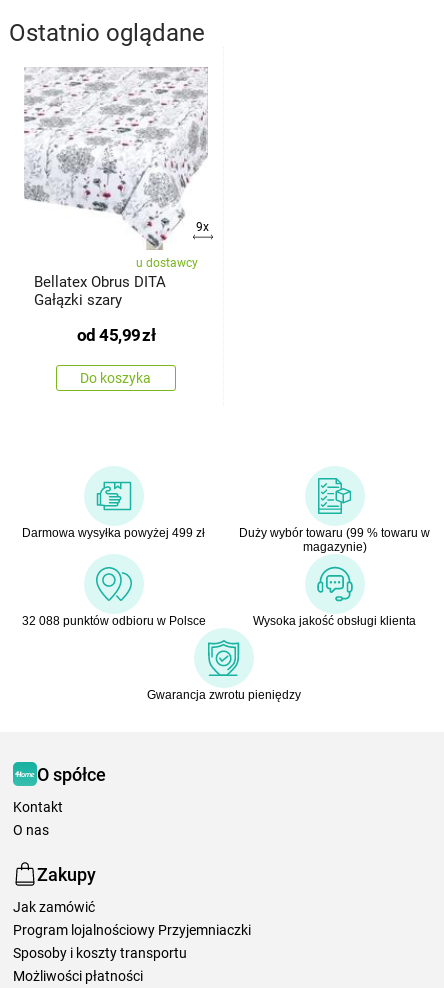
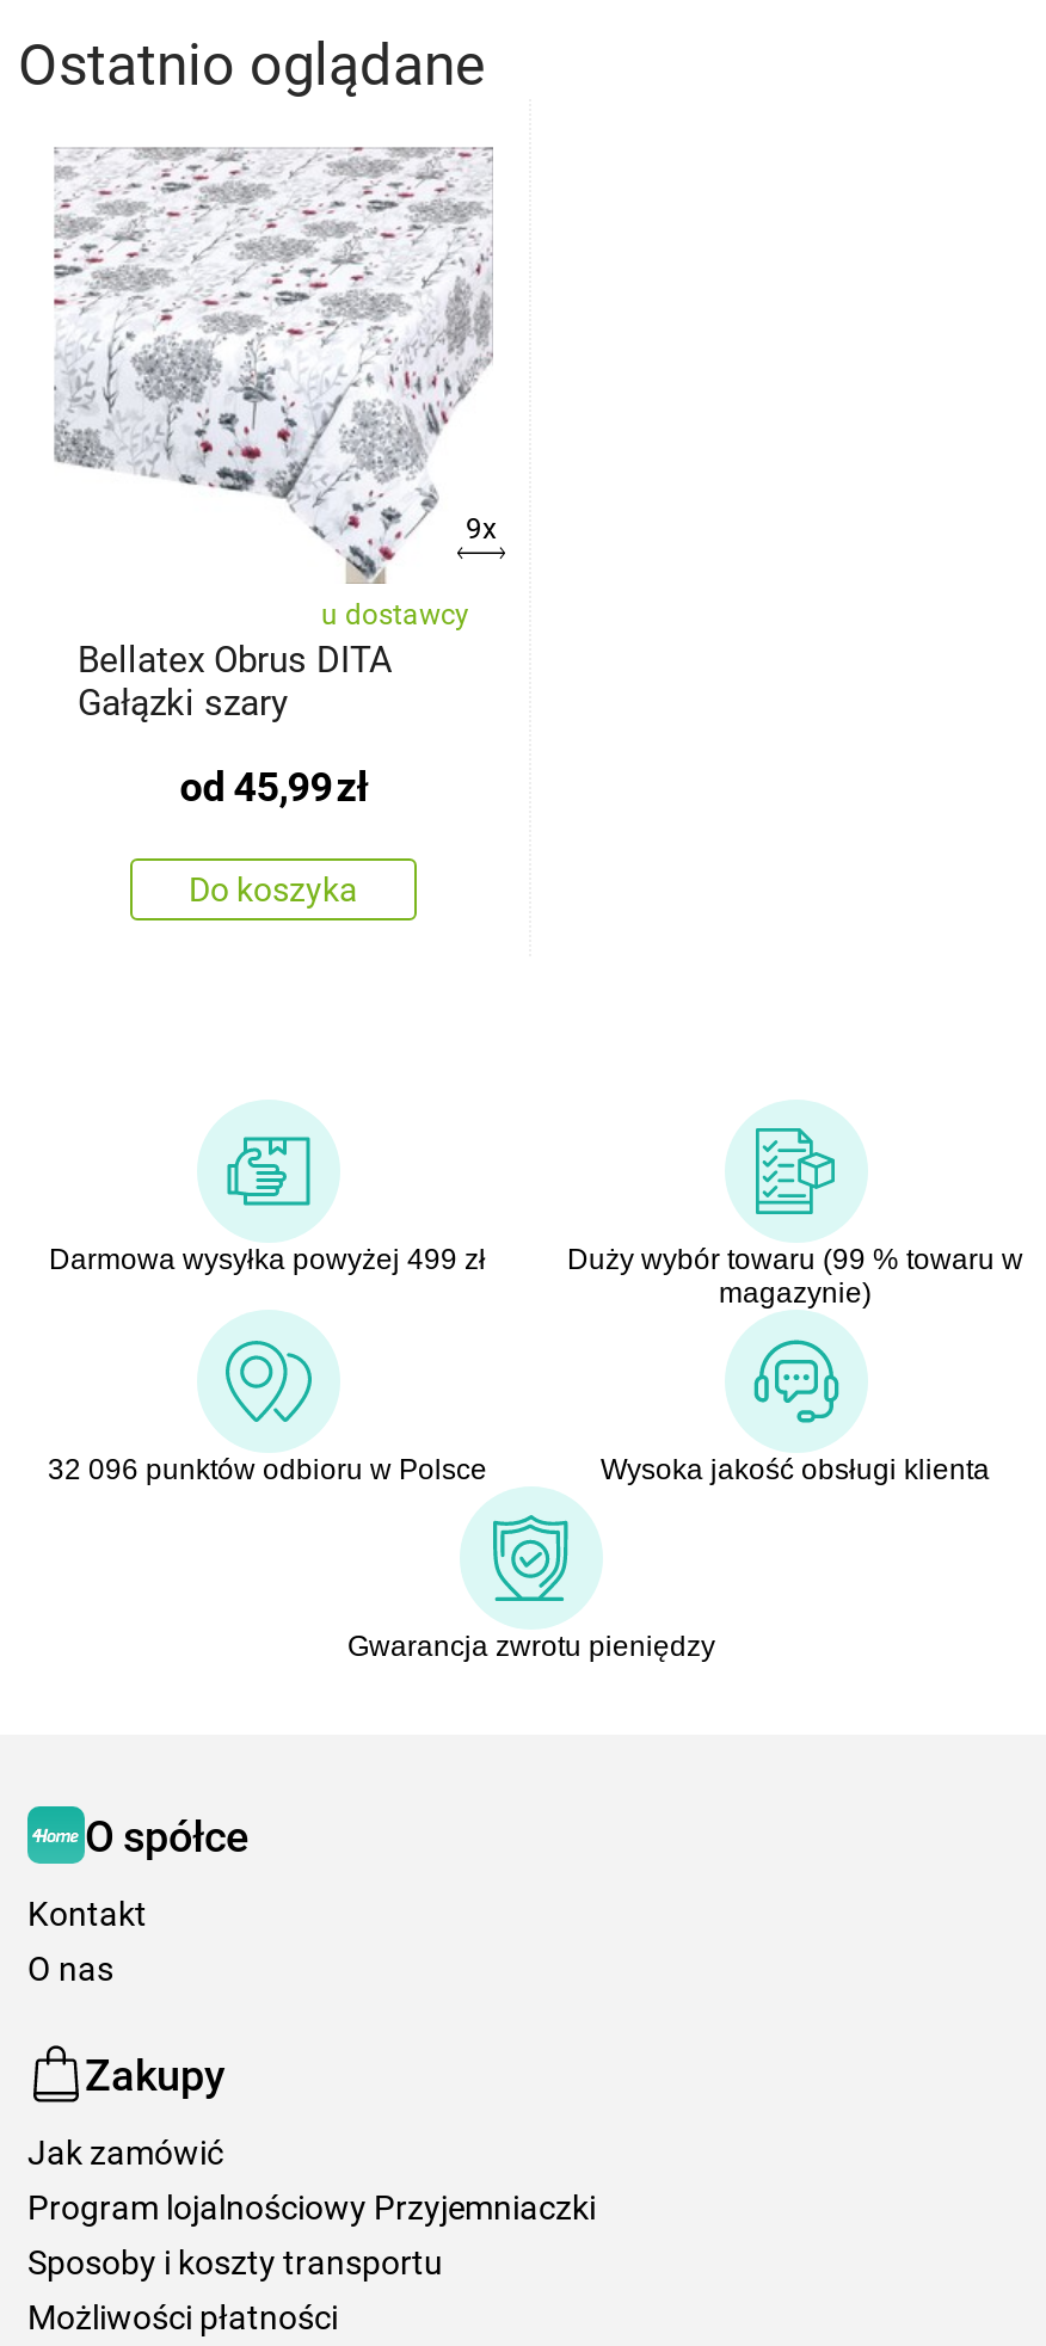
- 32 088 punktów odbioru w Polsce
+ 32 096 punktów odbioru w Polsce
